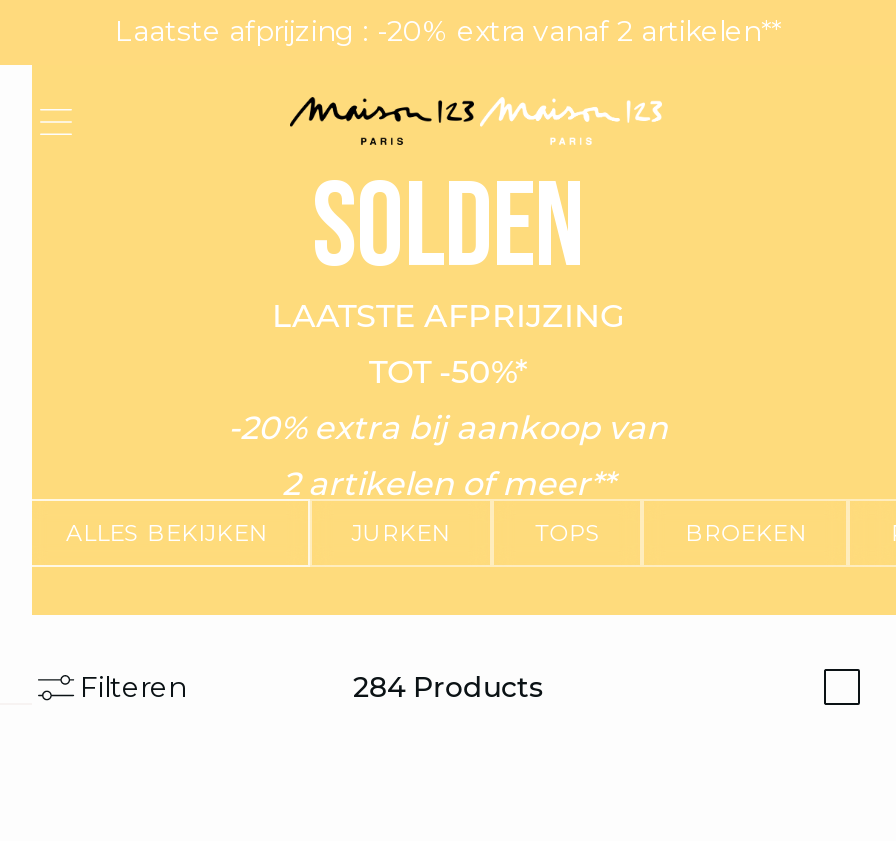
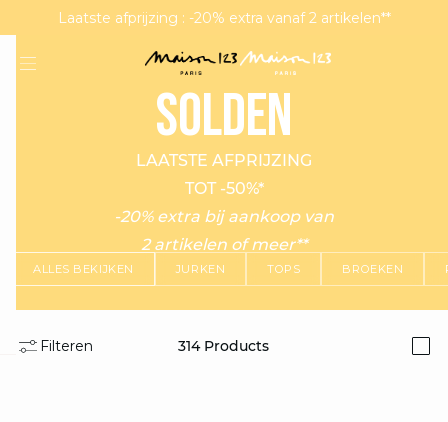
- 284 Products
+ 314 Products
